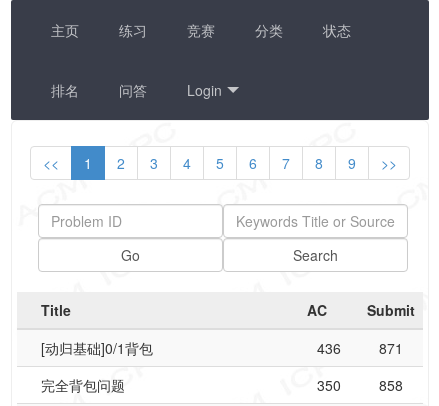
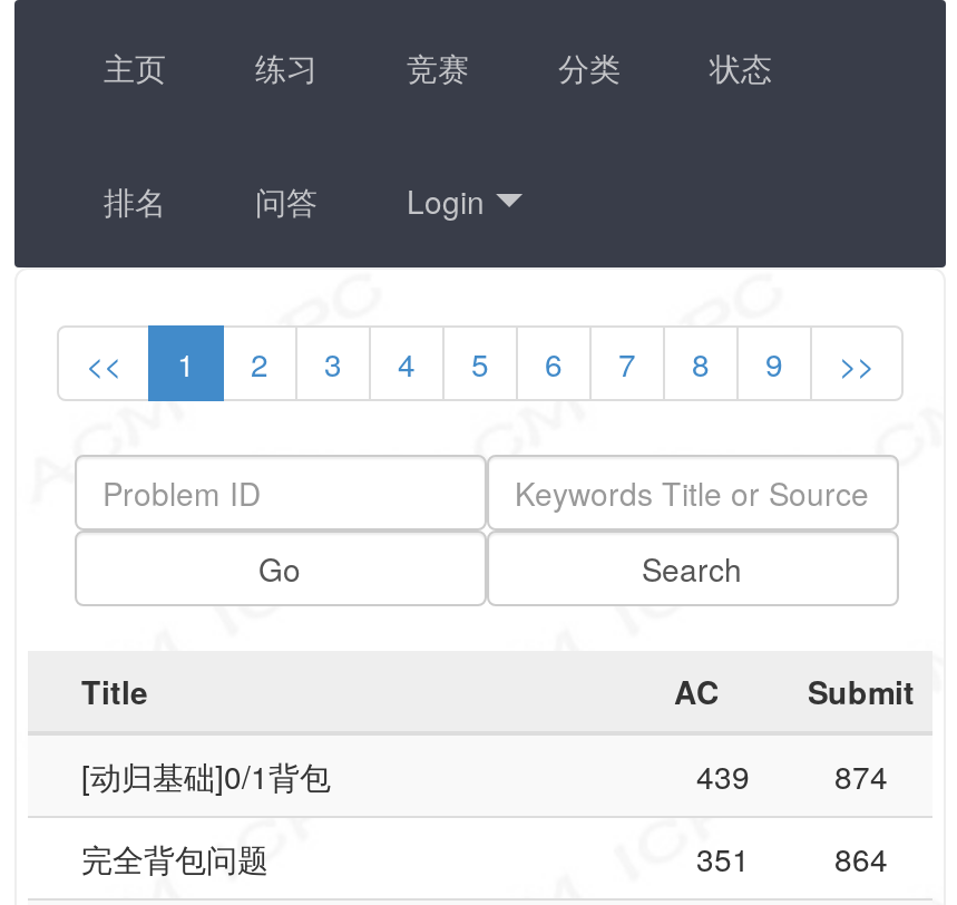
- 436
+ 439

- 871
+ 874

- 350
+ 351

- 858
+ 864
